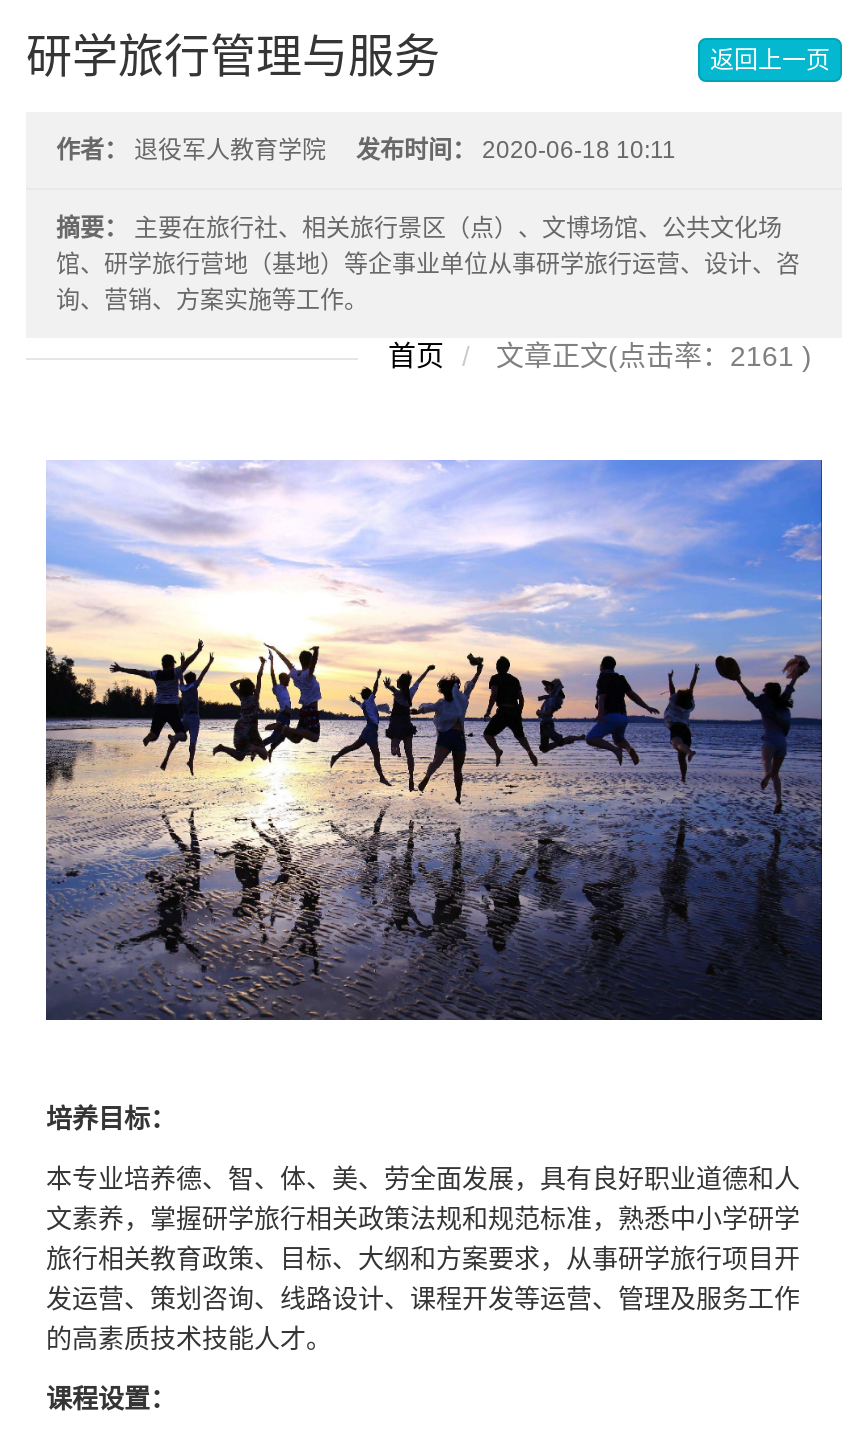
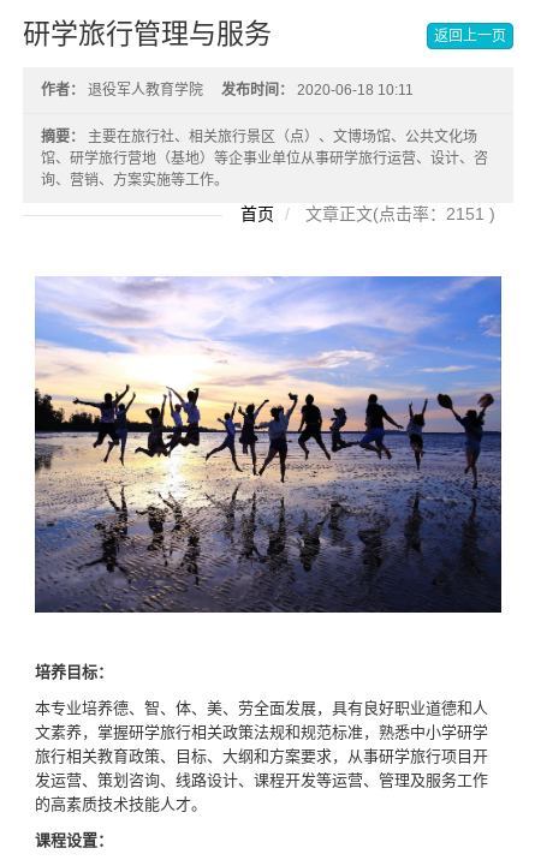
- 文章正文(点击率：2161 )
+ 文章正文(点击率：2151 )
